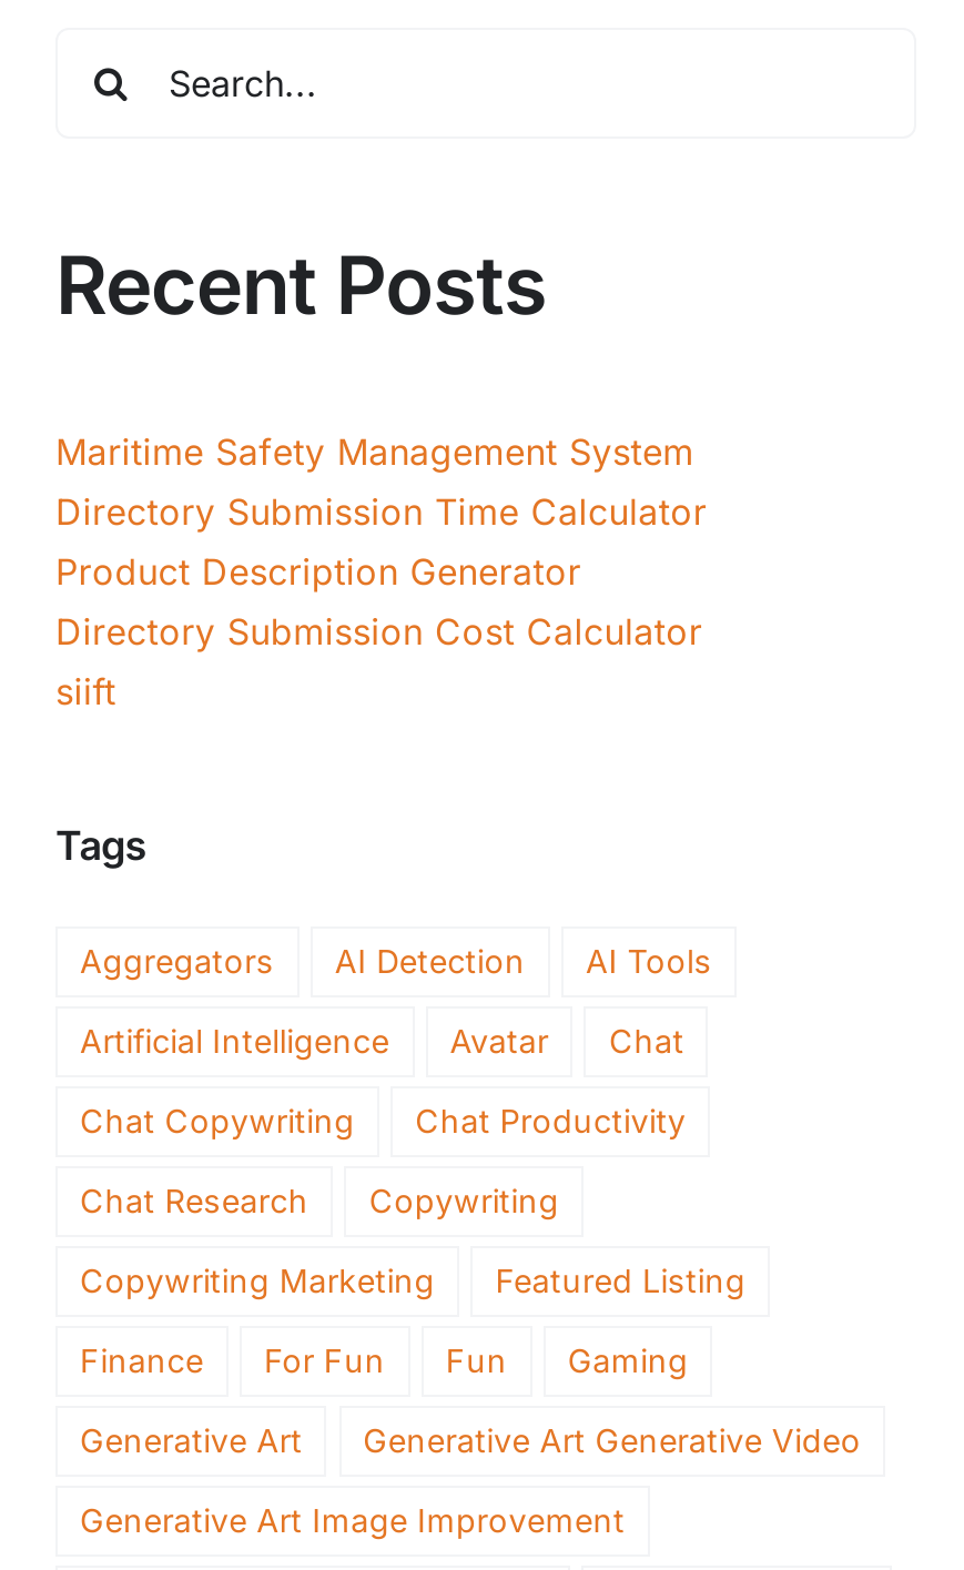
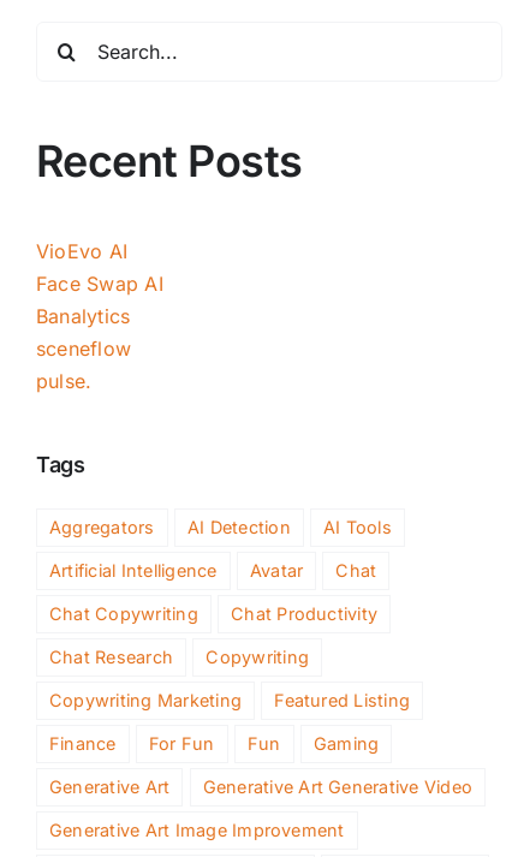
- Maritime Safety Management System
- Directory Submission Time Calculator
- Product Description Generator
- Directory Submission Cost Calculator
- siift
+ VioEvo AI
+ Face Swap AI
+ Banalytics
+ sceneflow
+ pulse.
